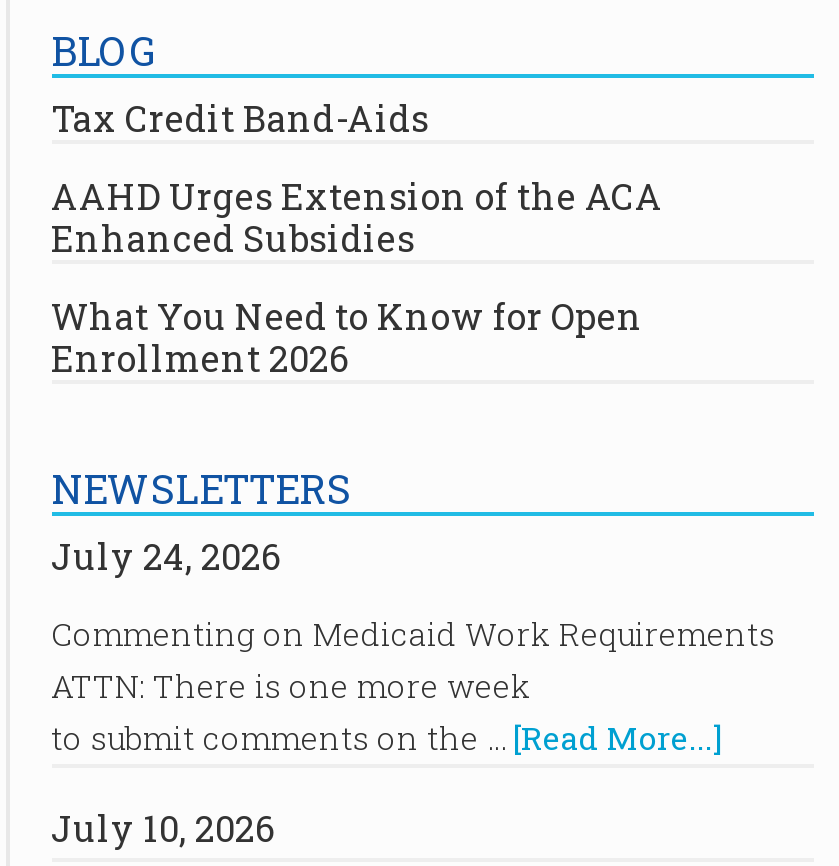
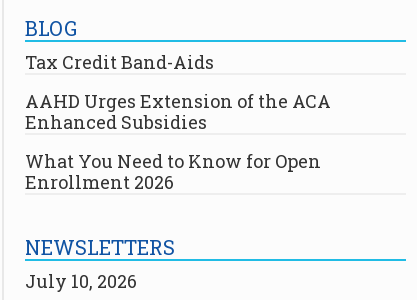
- July 24, 2026
- Commenting on Medicaid Work Requirements
- ATTN: There is one more week
- to submit comments on the … [Read More...]
